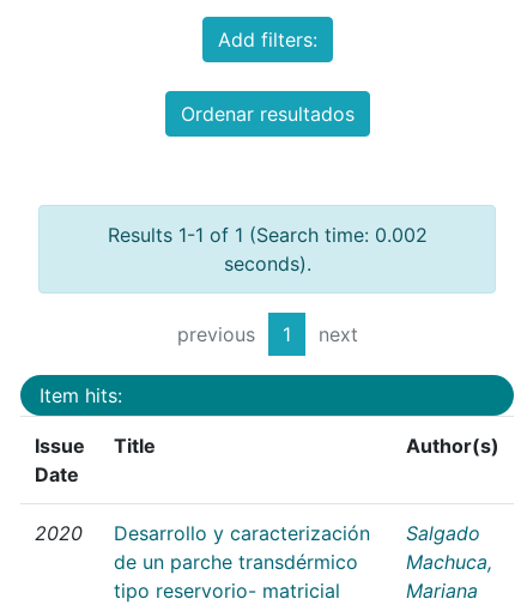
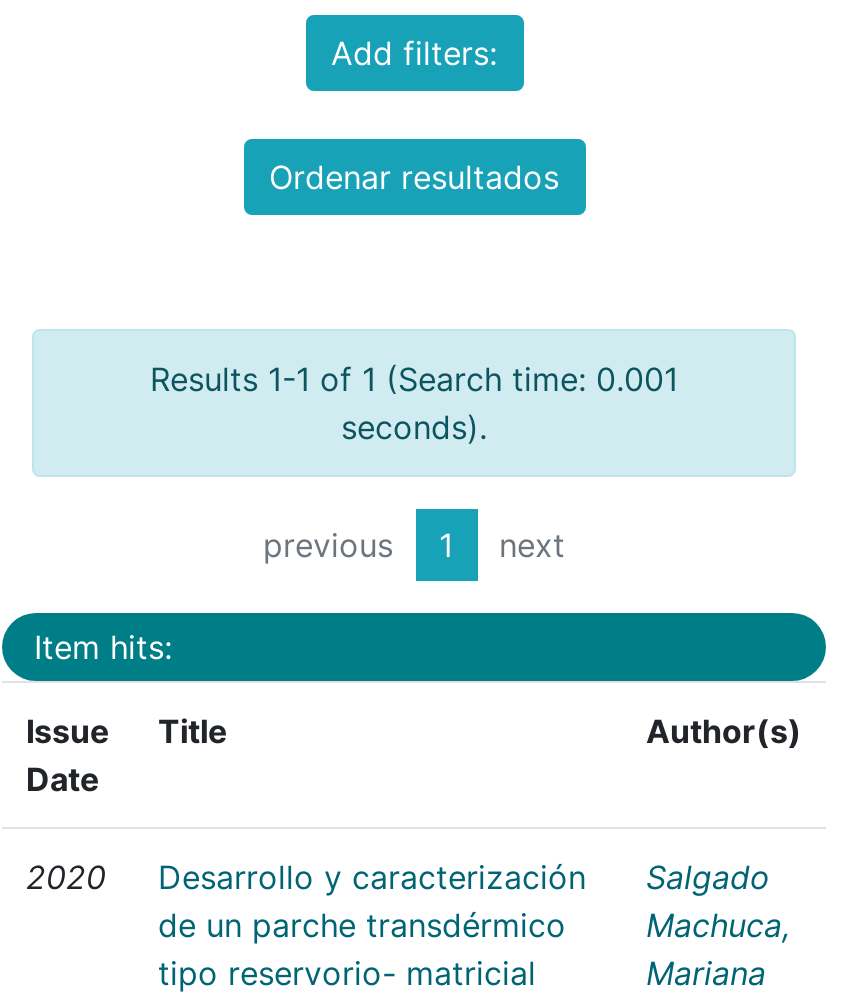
- Results 1-1 of 1 (Search time: 0.002
+ Results 1-1 of 1 (Search time: 0.001
